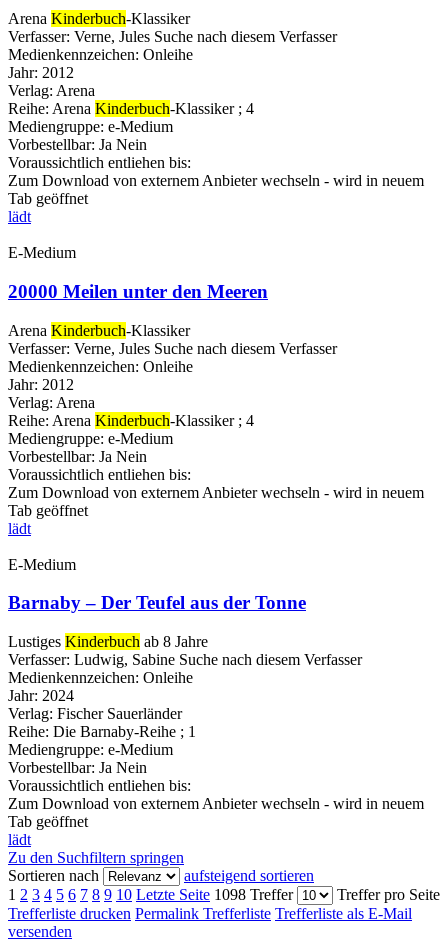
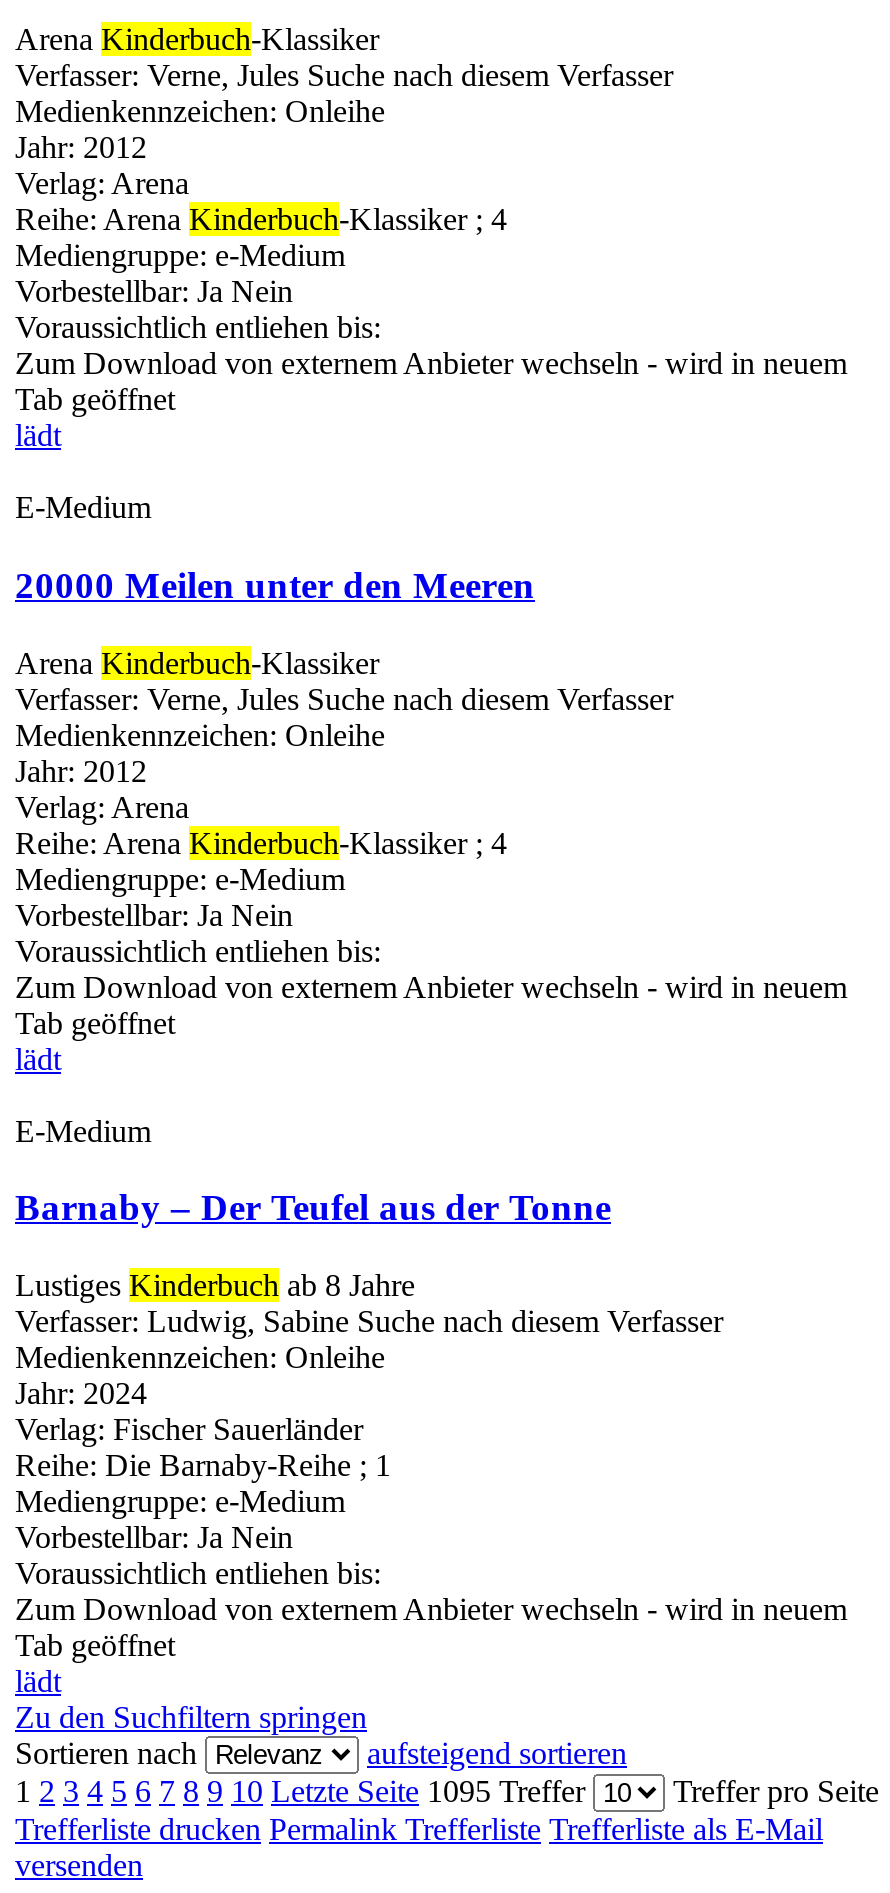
- 1 2 3 4 5 6 7 8 9 10 Letzte Seite 1098 Treffer
+ 1 2 3 4 5 6 7 8 9 10 Letzte Seite 1095 Treffer
